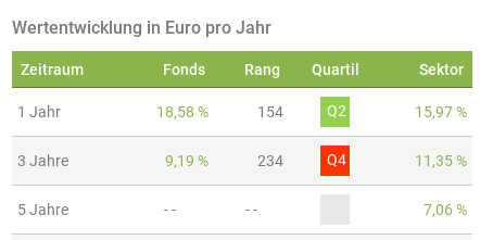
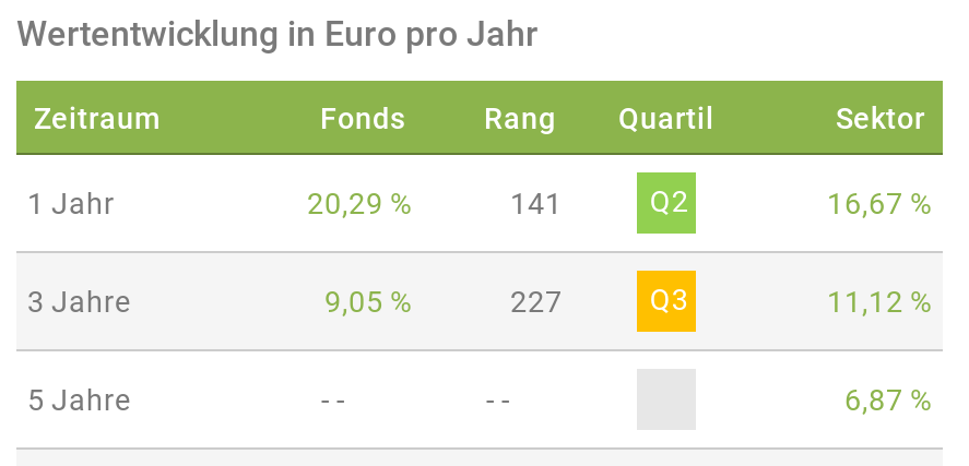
- 18,58 %
+ 20,29 %

- 154
+ 141

- 15,97 %
+ 16,67 %

- 9,19 %
- 234
- Q4
- 11,35 %
+ 9,05 %
+ 227
+ Q3
+ 11,12 %

- 7,06 %
+ 6,87 %
